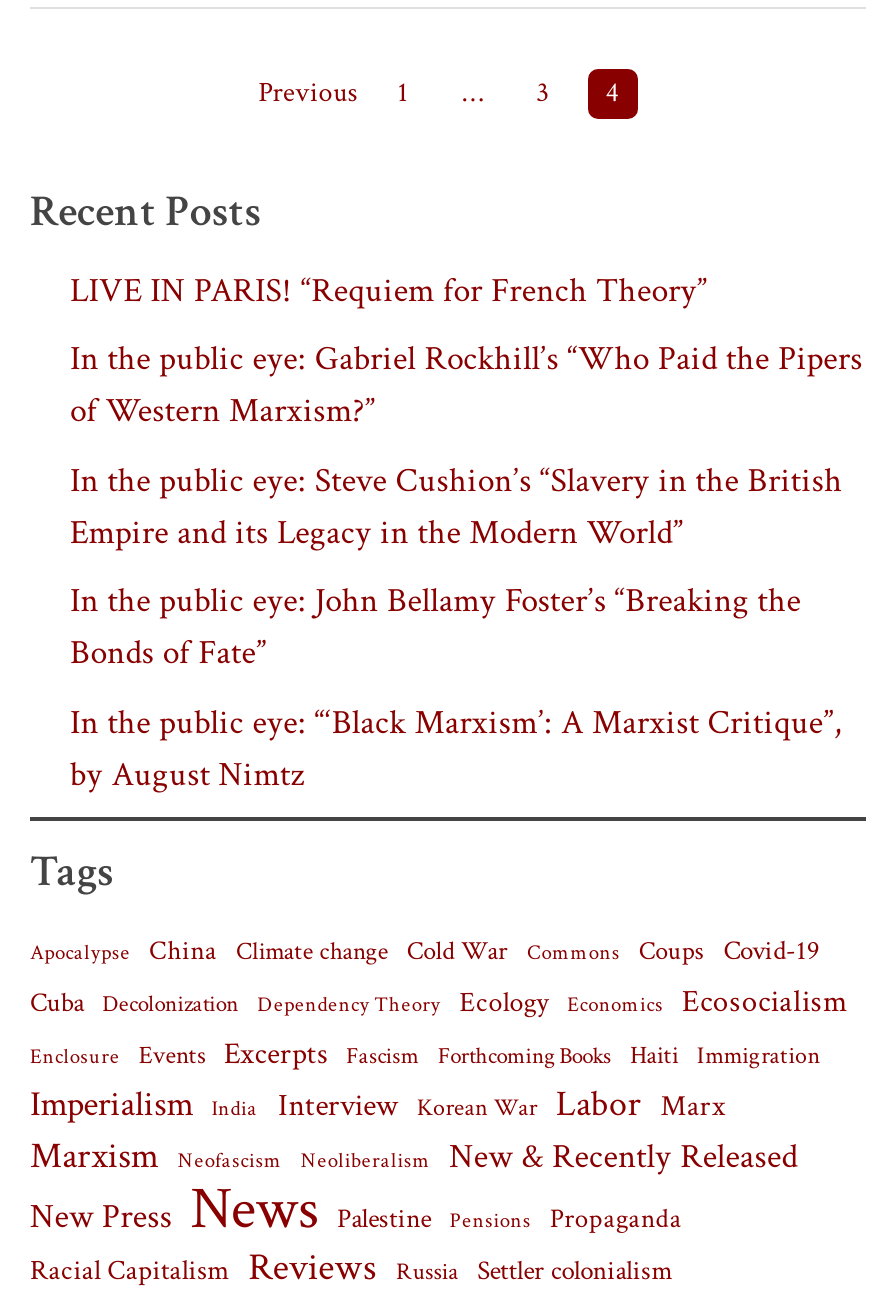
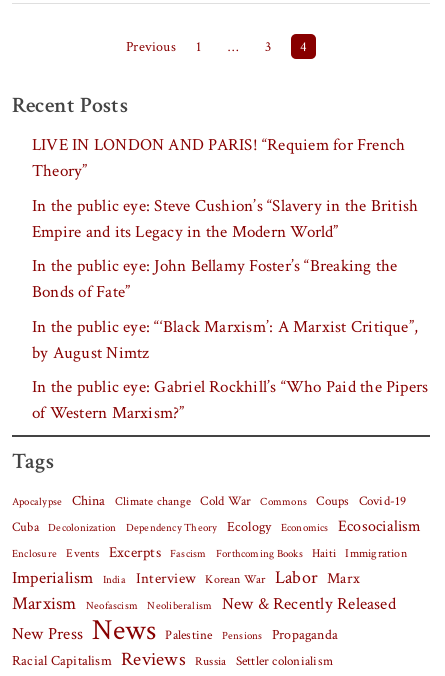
- LIVE IN PARIS! “Requiem for French Theory”
+ LIVE IN LONDON AND PARIS! “Requiem for French
+ Theory”

moved down: In the public eye: Gabriel Rockhill’s “Who Paid the Pipers | of Western Marxism?”

moved up: In the public eye: Steve Cushion’s “Slavery in the British | Empire and its Legacy in the Modern World” | In the public eye: John Bellamy Foster’s “Breaking the | Bonds of Fate” | In the public eye: “‘Black Marxism’: A Marxist Critique”, | by August Nimtz
